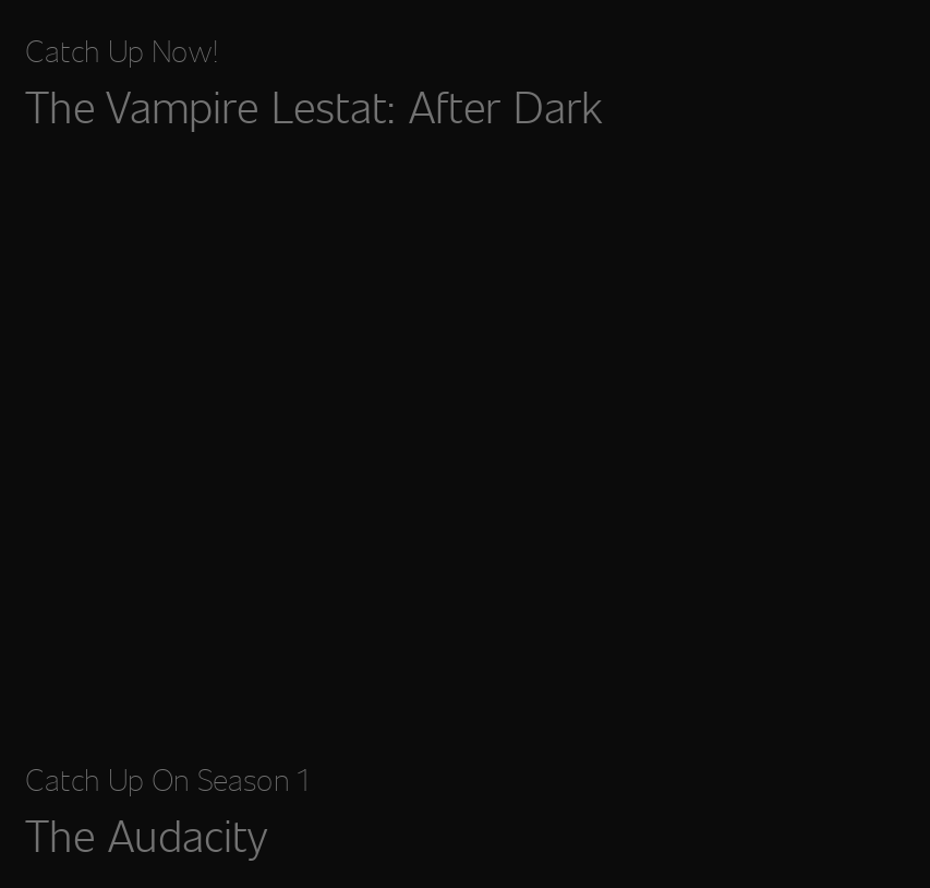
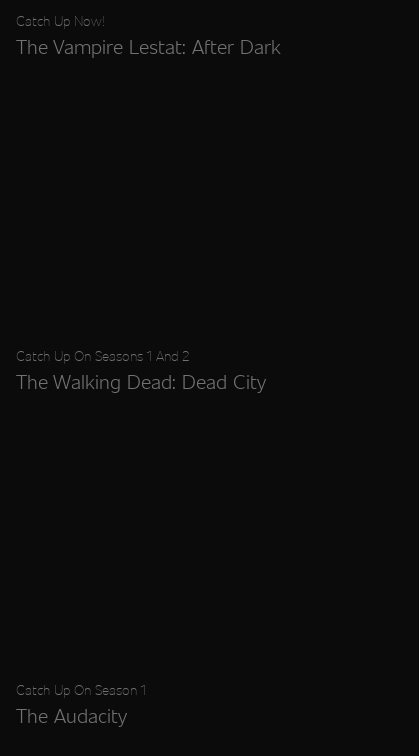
+ Catch Up On Seasons 1 And 2
+ The Walking Dead: Dead City
